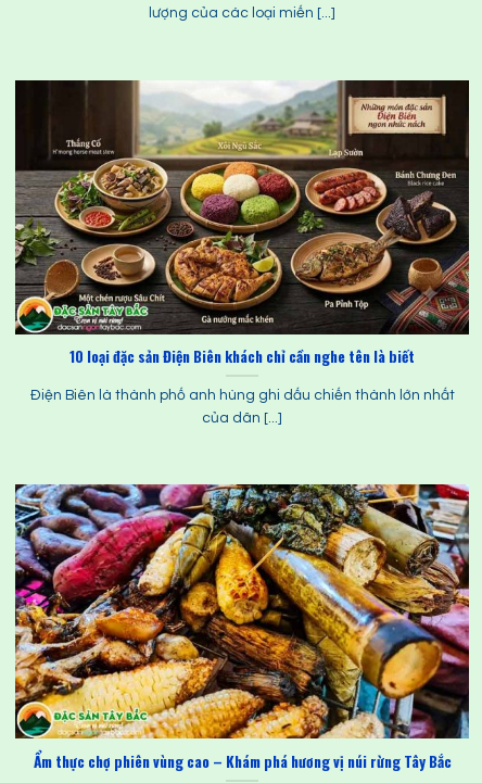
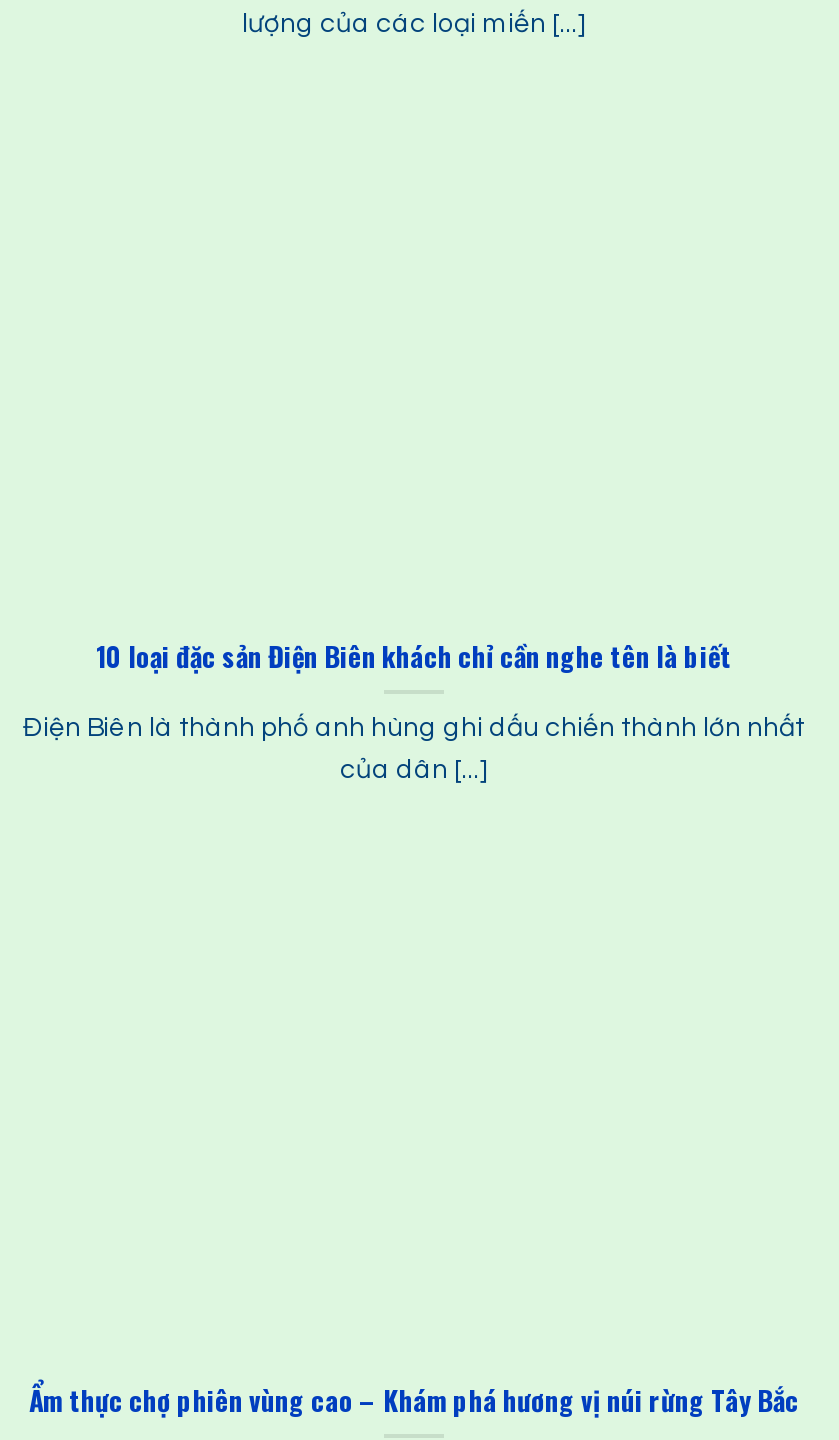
- [image]

- [image]
